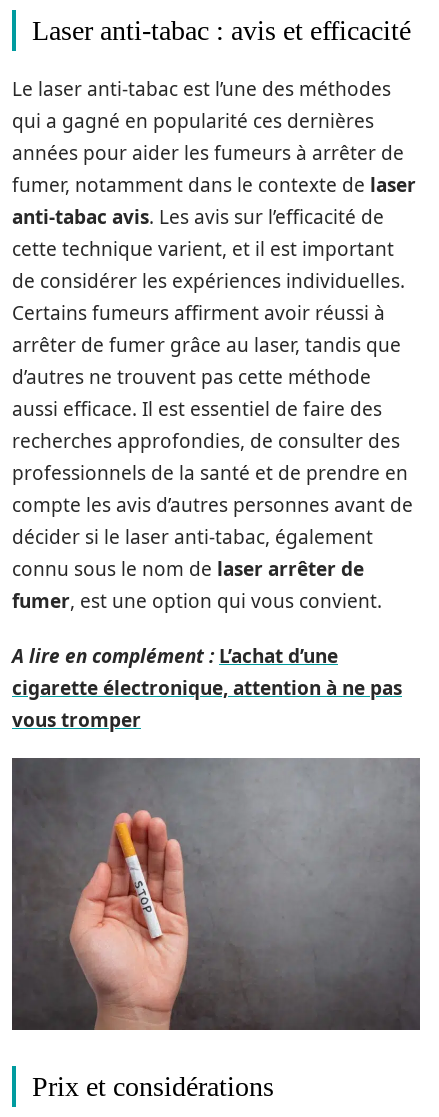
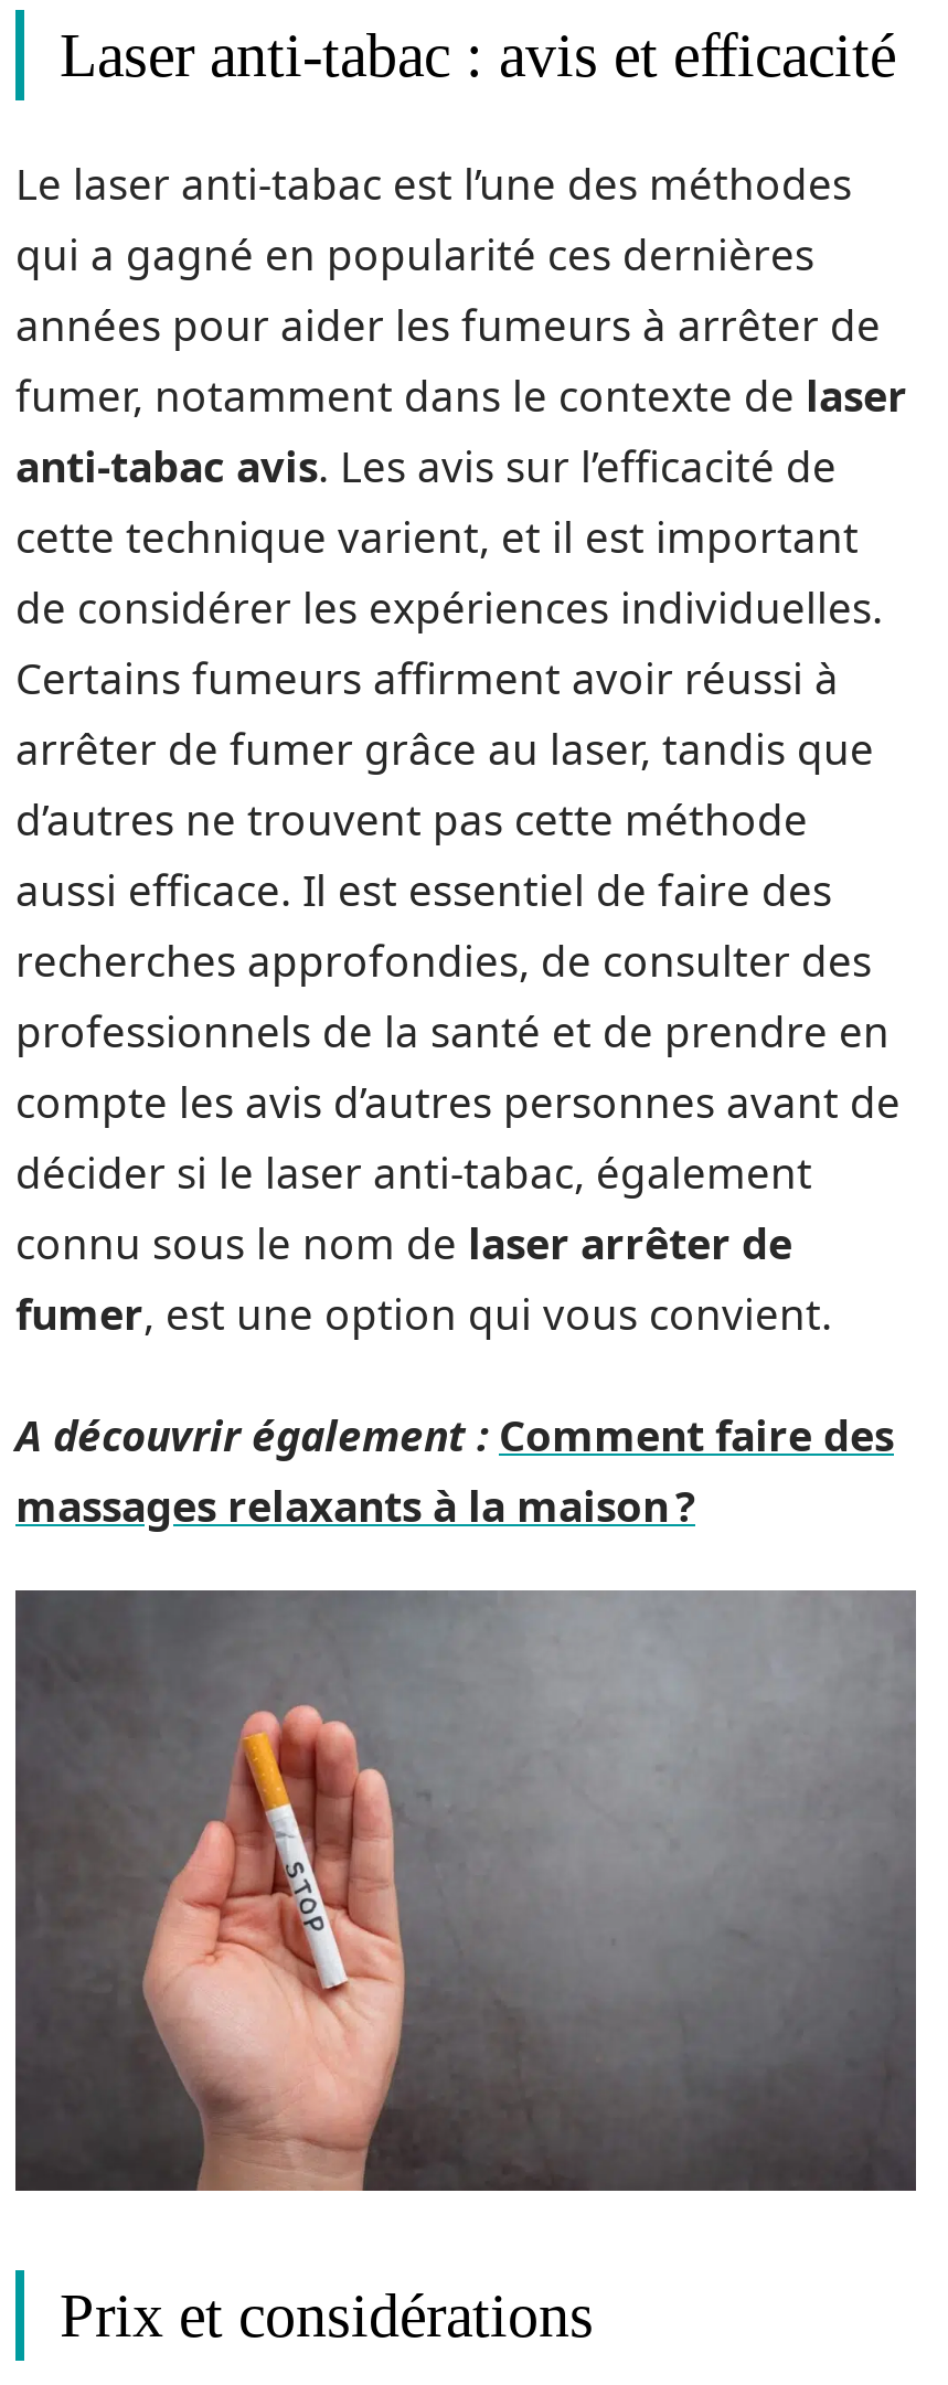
- A lire en complément : L’achat d’une
- cigarette électronique, attention à ne pas
- vous tromper
+ A découvrir également : Comment faire des
+ massages relaxants à la maison ?
